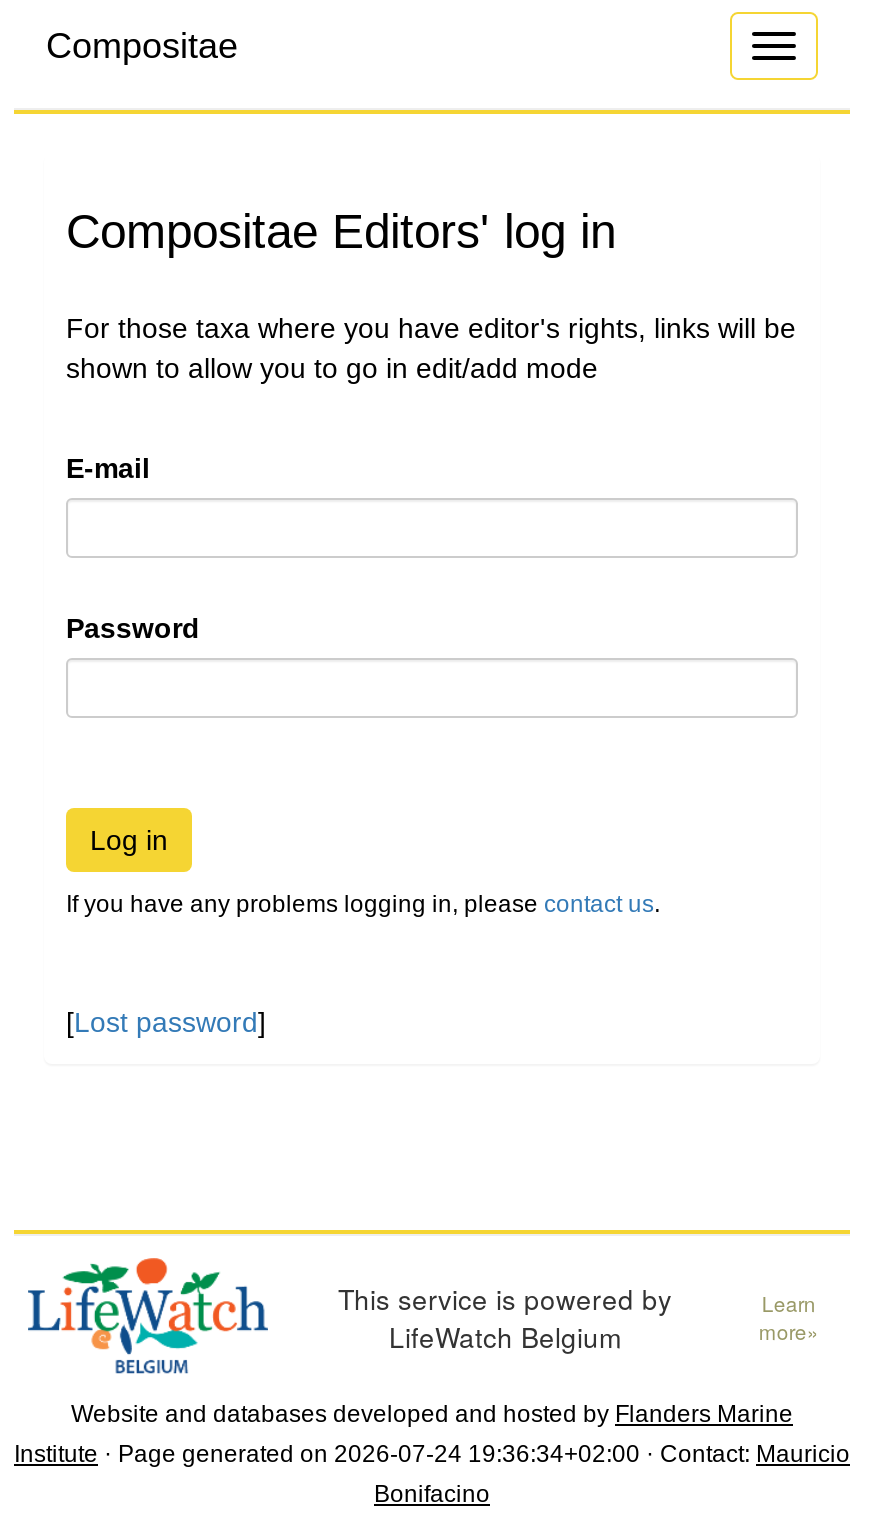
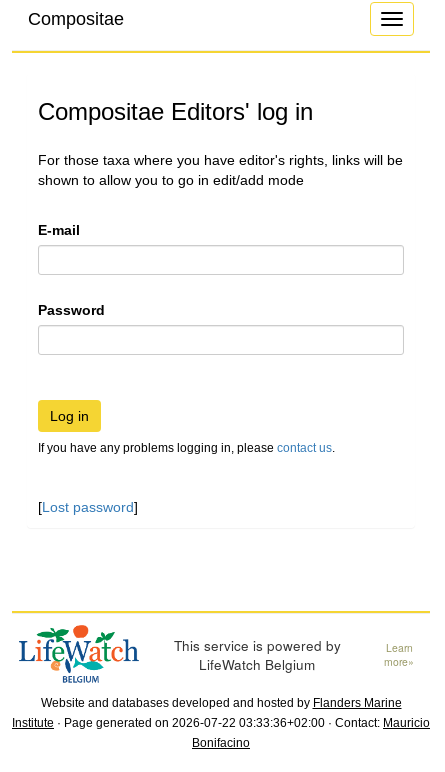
- Institute · Page generated on 2026-07-24 19:36:34+02:00 · Contact: Mauricio
+ Institute · Page generated on 2026-07-22 03:33:36+02:00 · Contact: Mauricio
